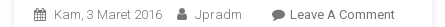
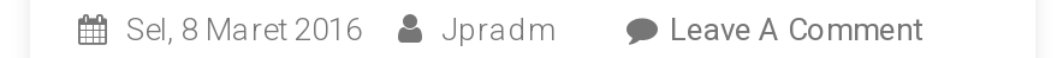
- Kam, 3 Maret 2016
+ Sel, 8 Maret 2016
